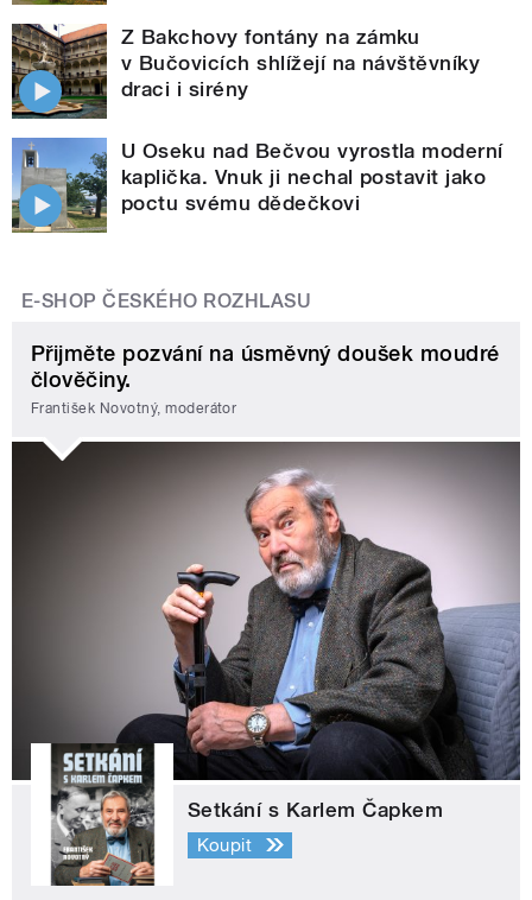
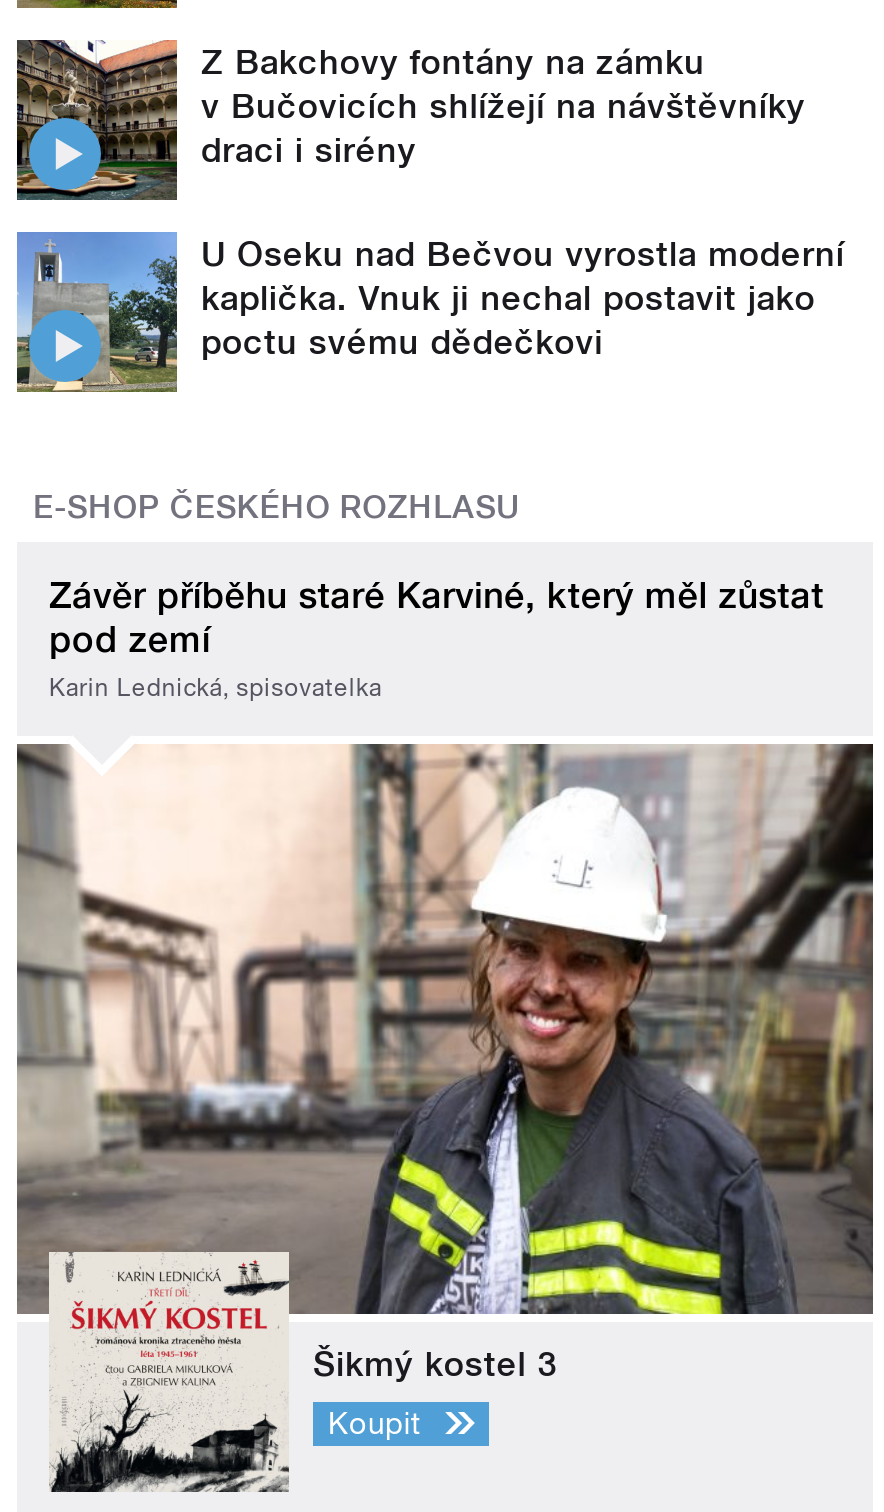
- Přijměte pozvání na úsměvný doušek moudré
- člověčiny.
- František Novotný, moderátor
+ Závěr příběhu staré Karviné, který měl zůstat
+ pod zemí
+ Karin Lednická, spisovatelka

- [image]
- Setkání s Karlem Čapkem
+ [image]
+ Šikmý kostel 3
